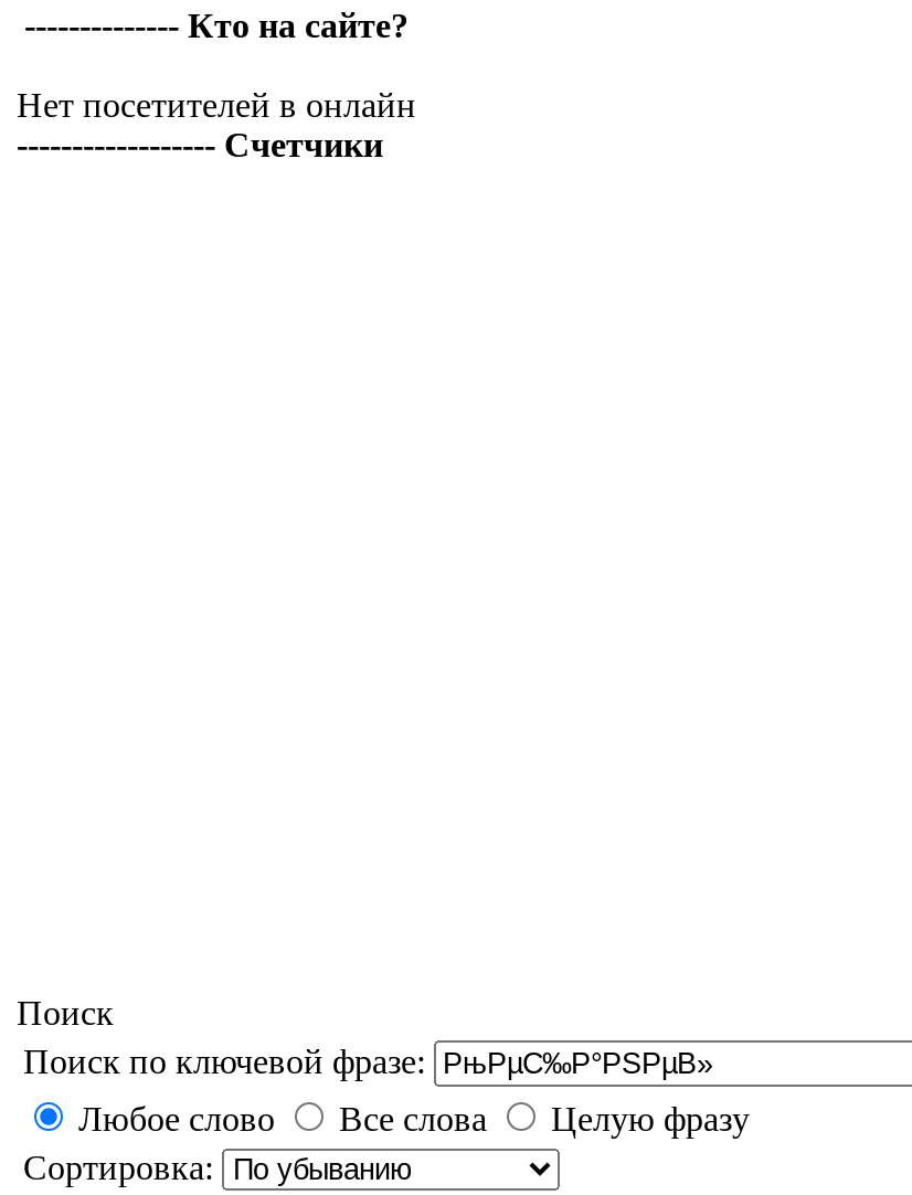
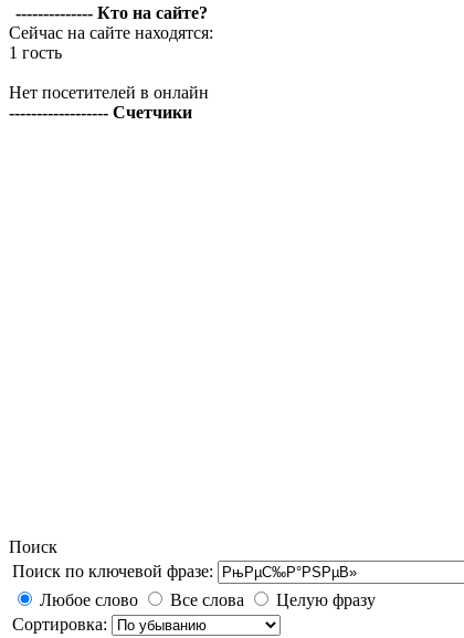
+ Сейчас на сайте находятся:
+ 1 гость
